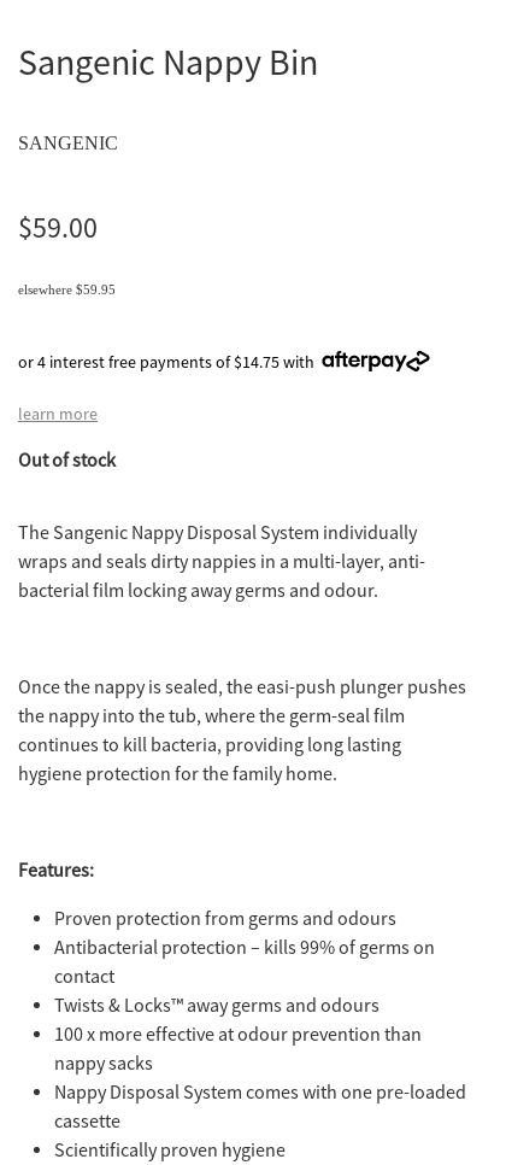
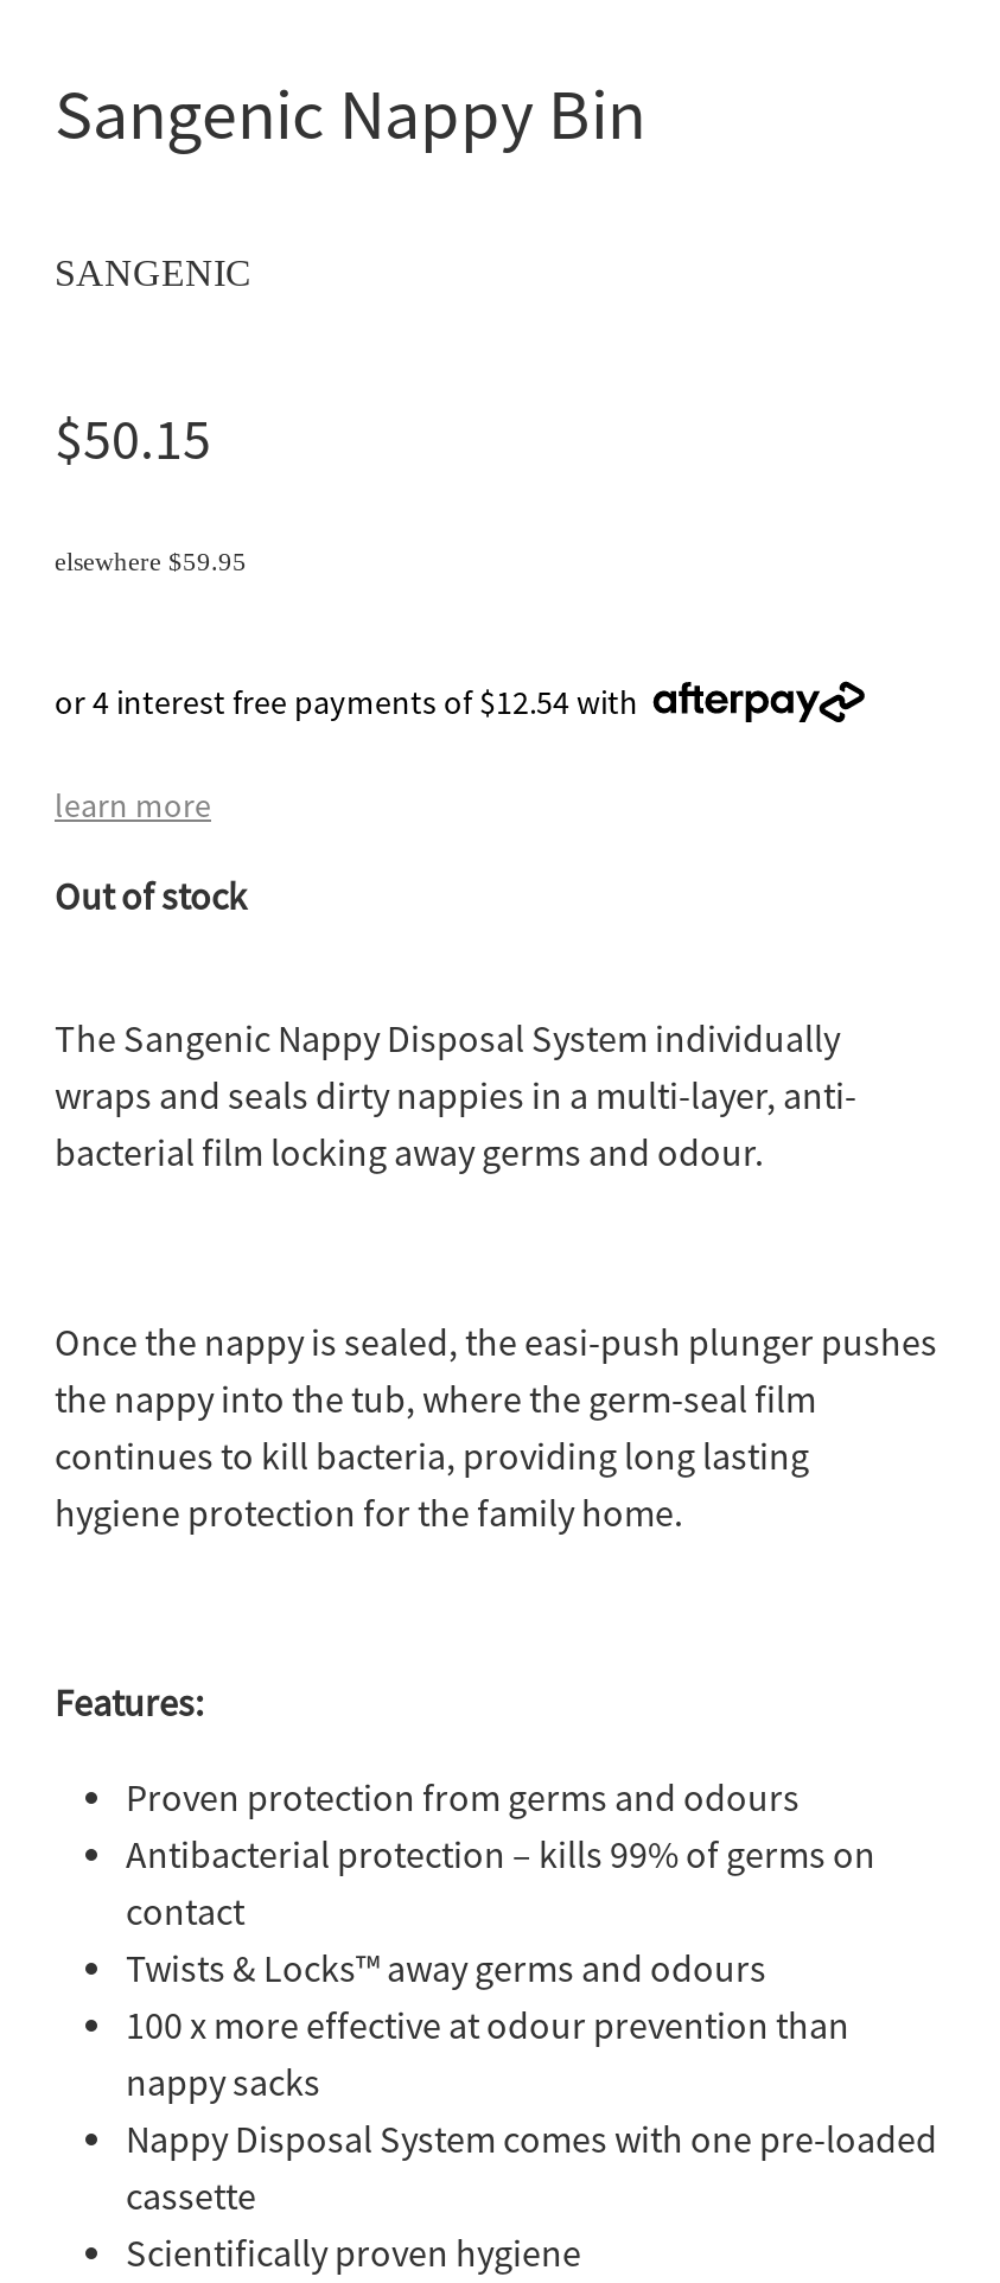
- $59.00
+ $50.15

- or 4 interest free payments of $14.75 with
+ or 4 interest free payments of $12.54 with
